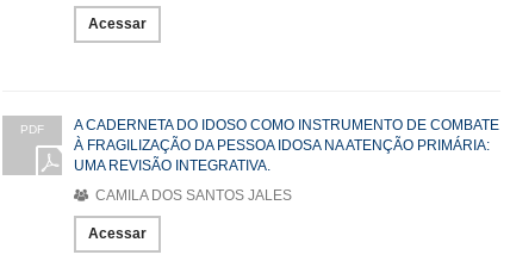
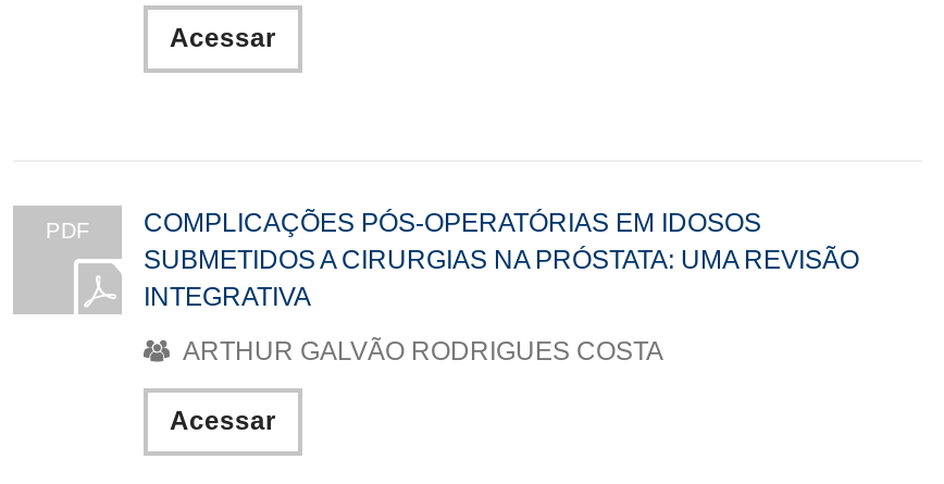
- A CADERNETA DO IDOSO COMO INSTRUMENTO DE COMBATE
- À FRAGILIZAÇÃO DA PESSOA IDOSA NA ATENÇÃO PRIMÁRIA:
- UMA REVISÃO INTEGRATIVA.
+ COMPLICAÇÕES PÓS-OPERATÓRIAS EM IDOSOS
+ SUBMETIDOS A CIRURGIAS NA PRÓSTATA: UMA REVISÃO
+ INTEGRATIVA

- CAMILA DOS SANTOS JALES
+ ARTHUR GALVÃO RODRIGUES COSTA
